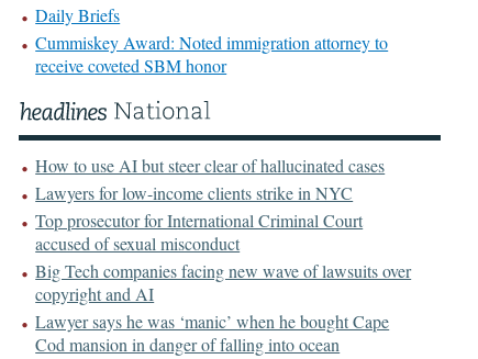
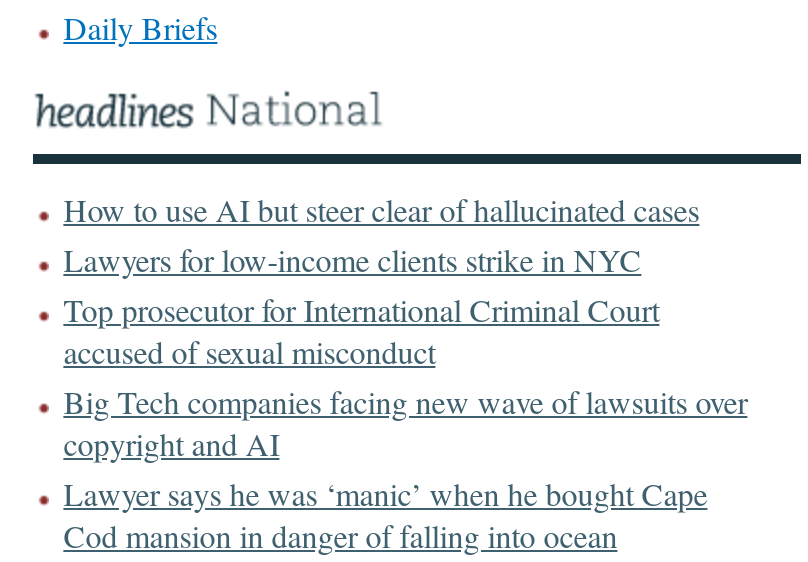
- Cummiskey Award: Noted immigration attorney to
- receive coveted SBM honor
